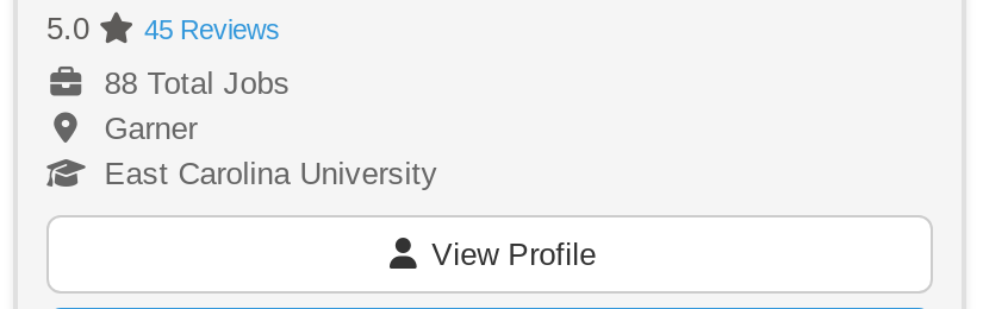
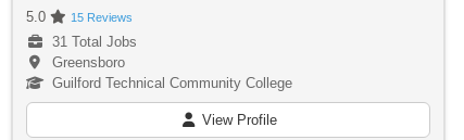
- 5.0 45 Reviews
+ 5.0 15 Reviews

- 88 Total Jobs
- Garner
- East Carolina University
+ 31 Total Jobs
+ Greensboro
+ Guilford Technical Community College
